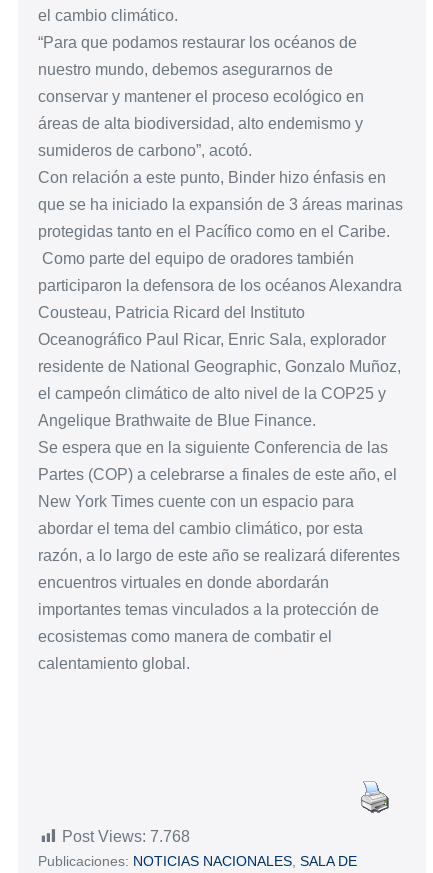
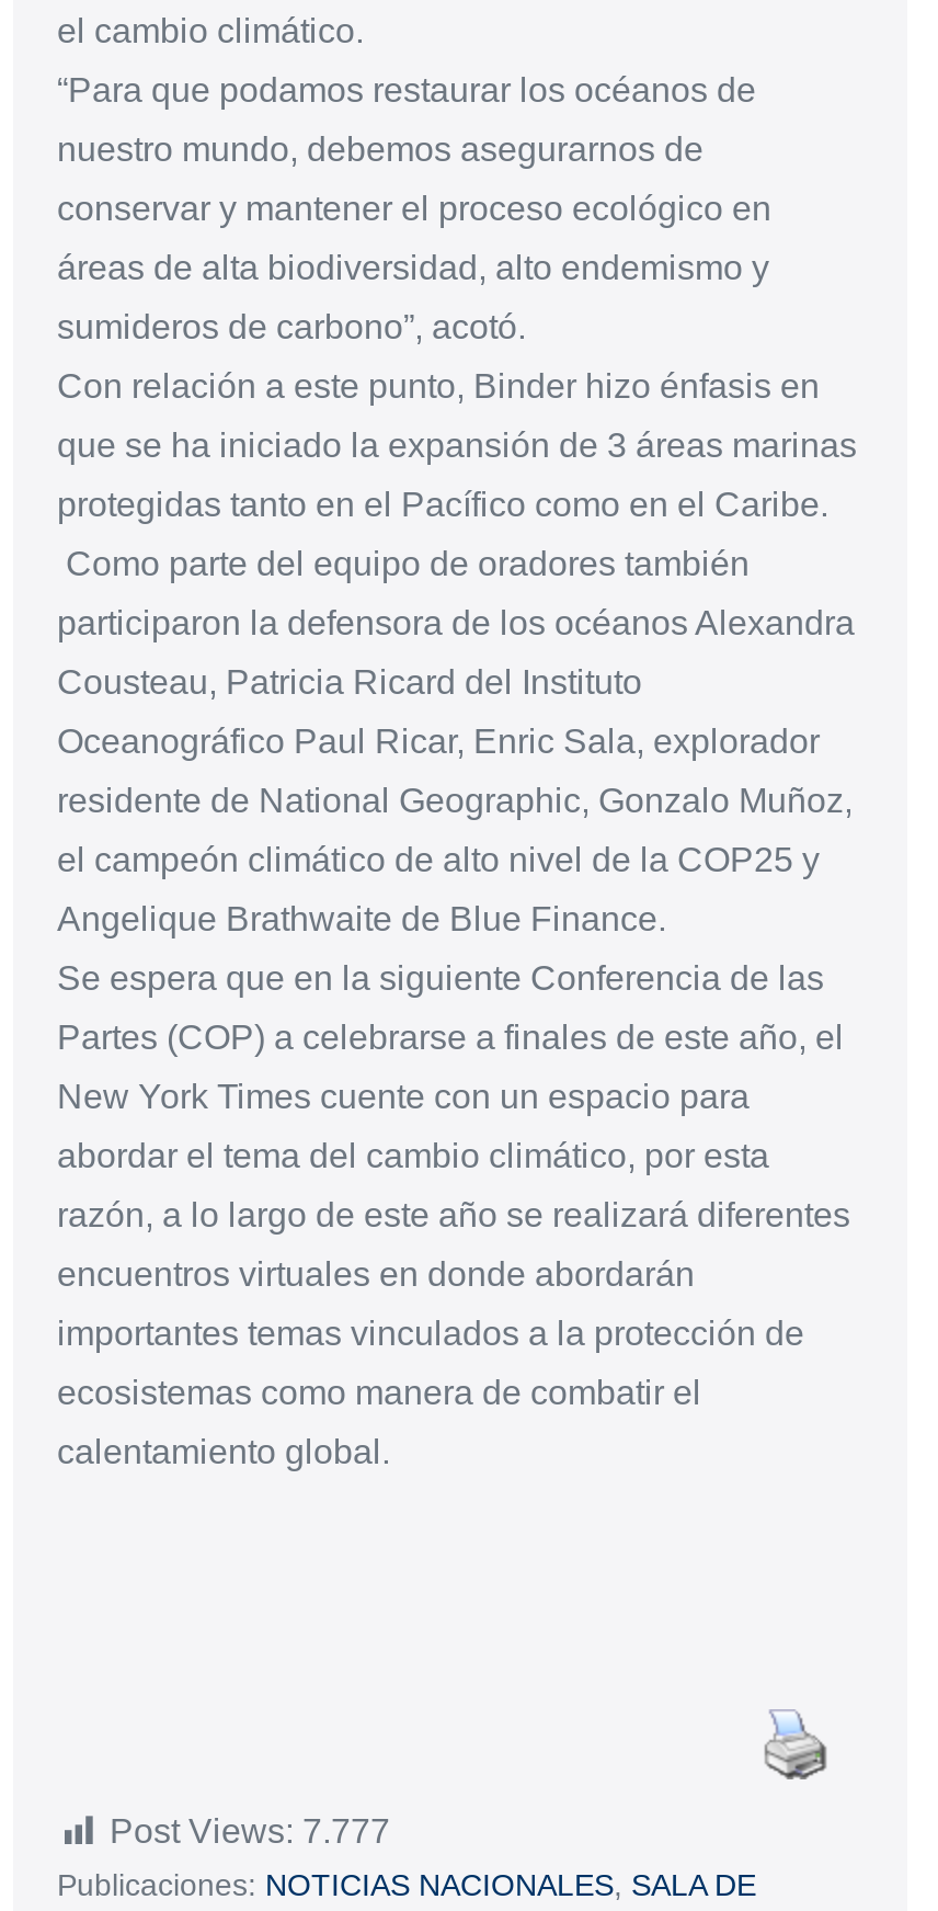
- Post Views: 7.768
+ Post Views: 7.777
